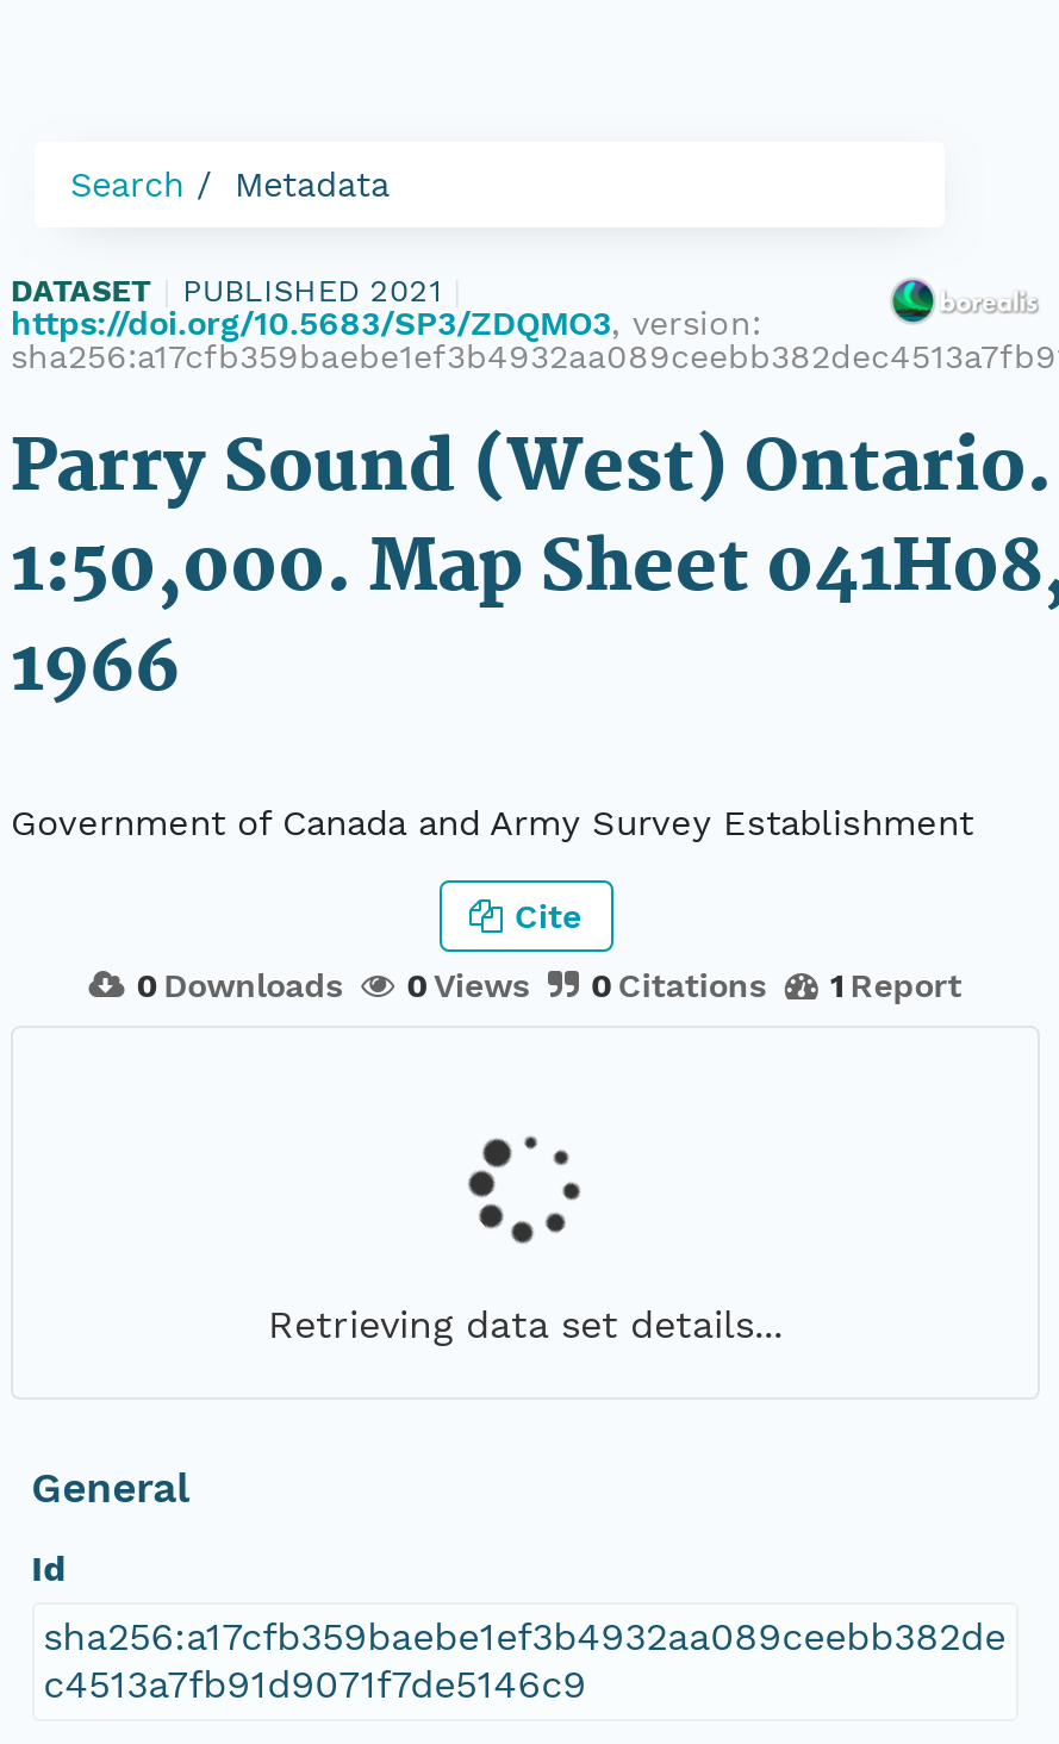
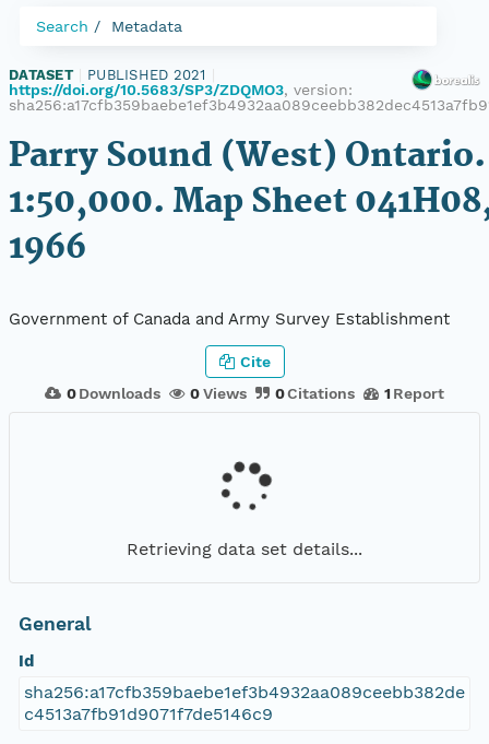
- [image]
+ [image]
